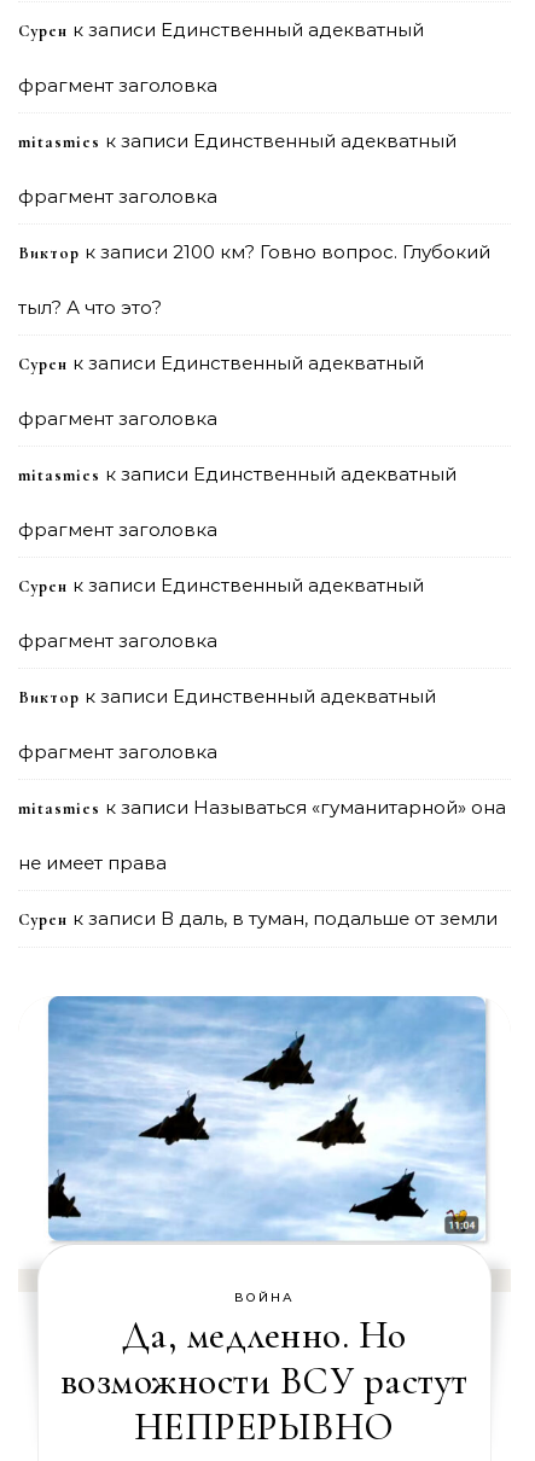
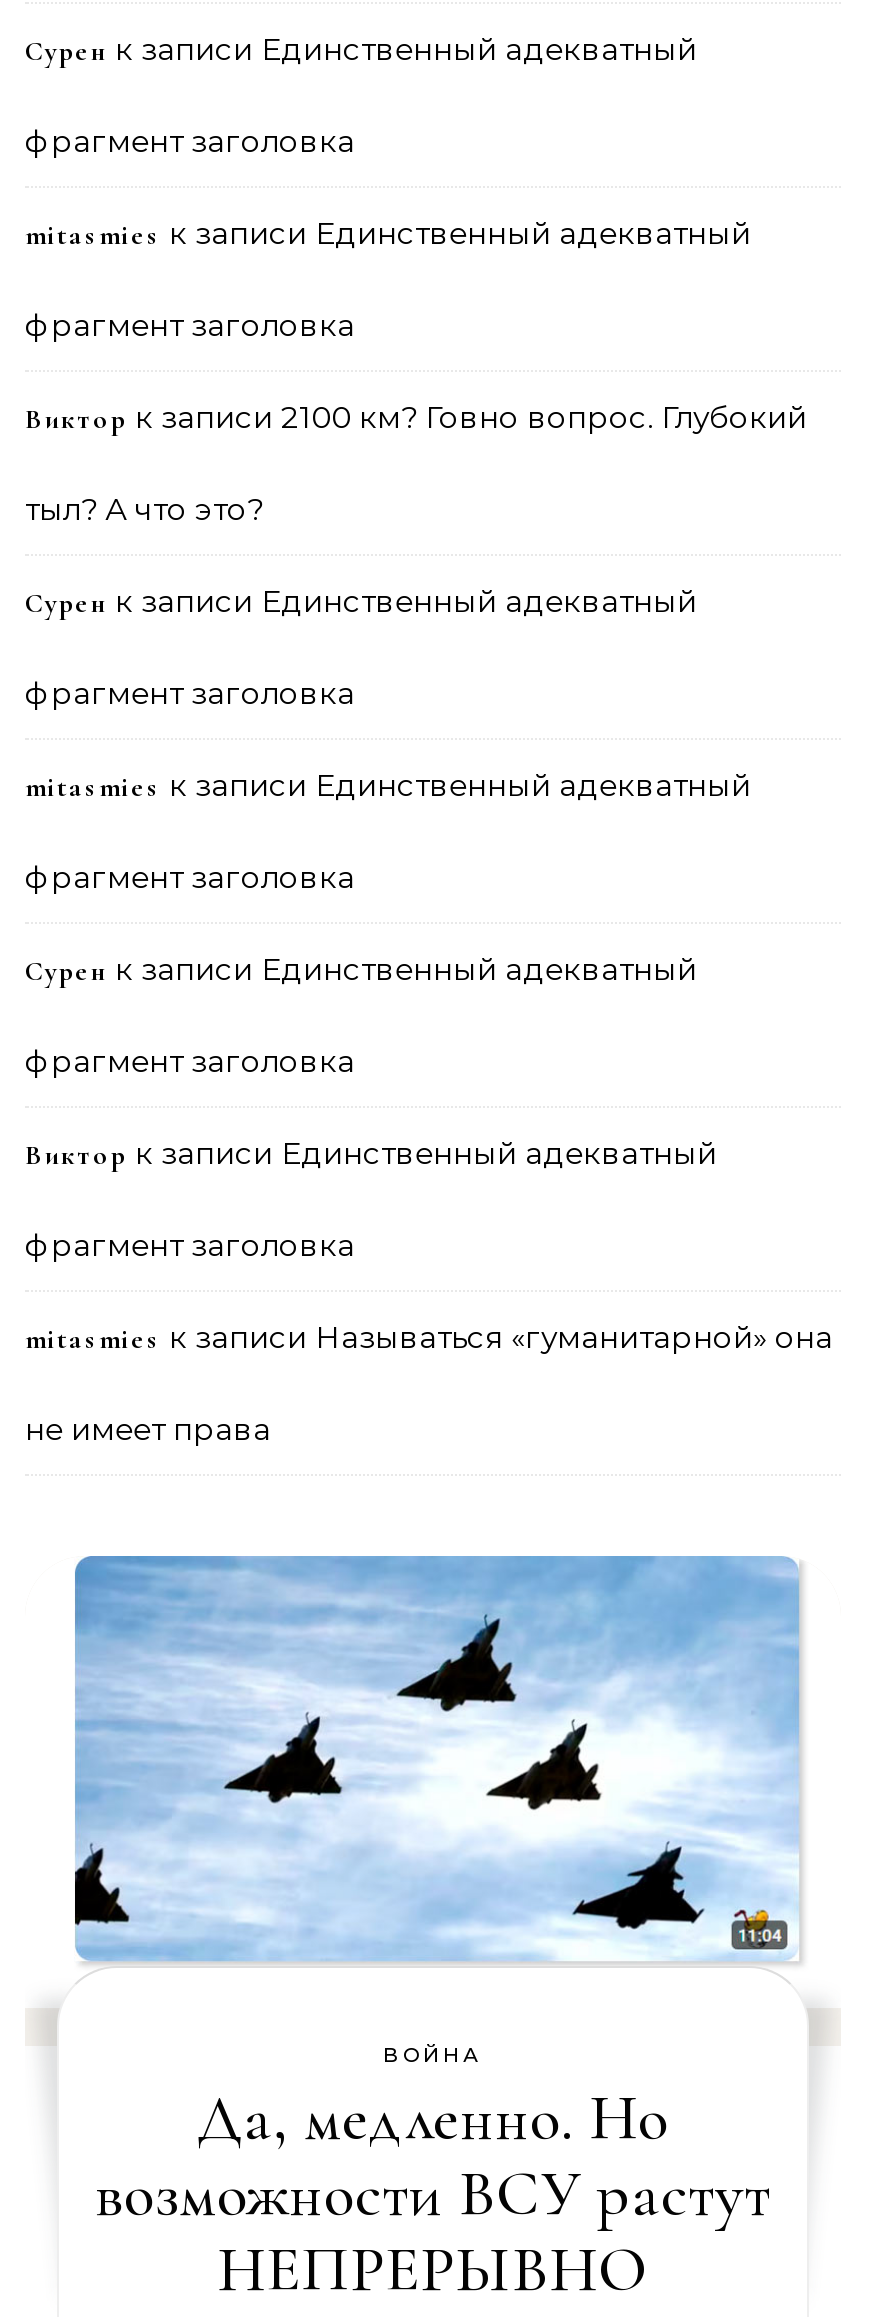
- Сурен к записи В даль, в туман, подальше от земли
